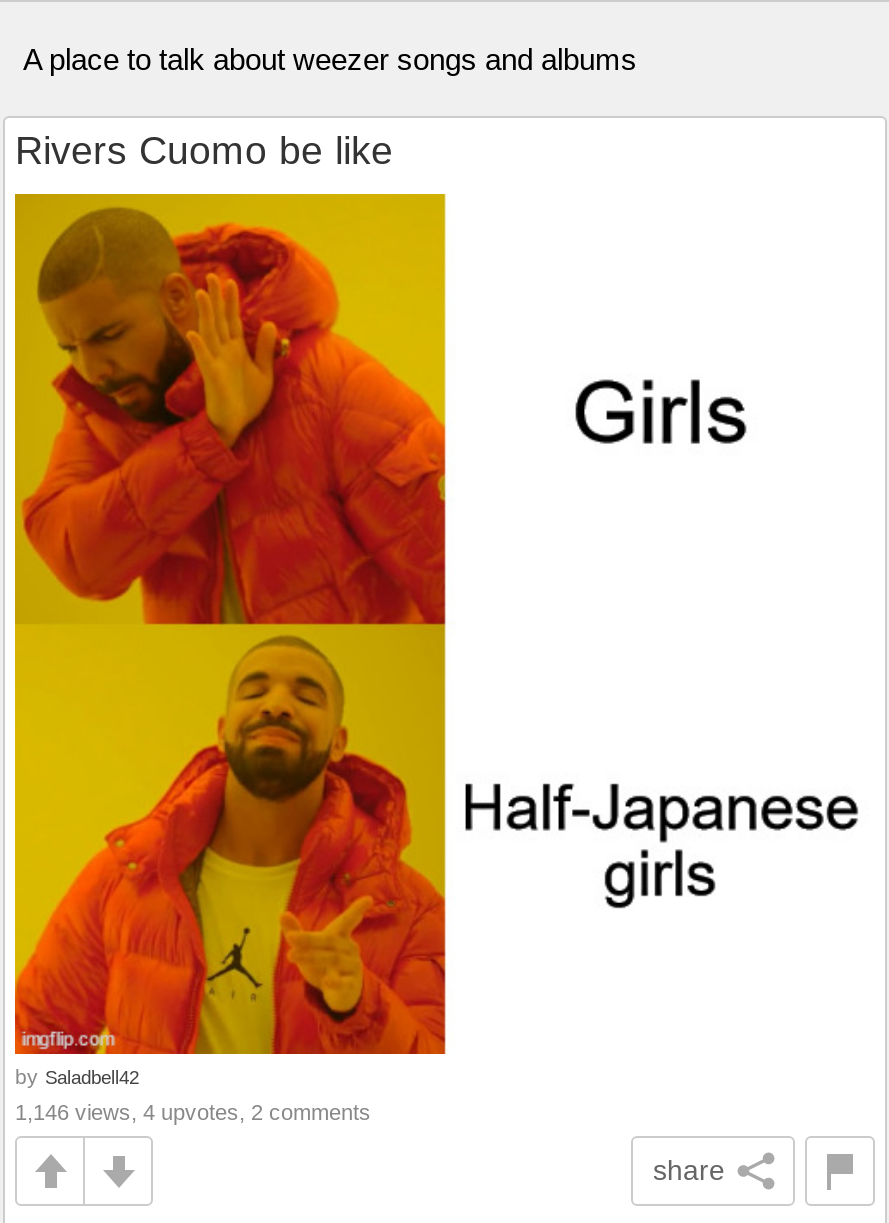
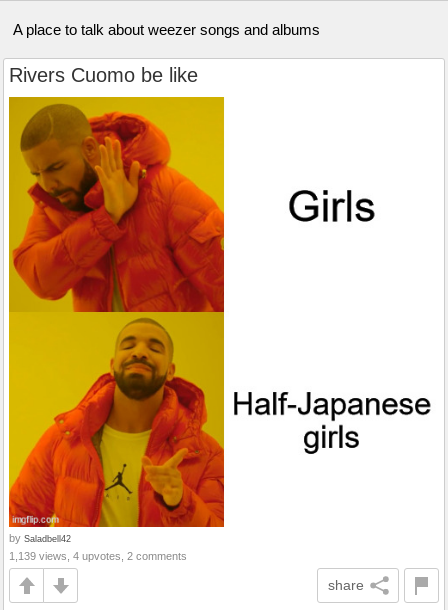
- 1,146 views, 4 upvotes, 2 comments
+ 1,139 views, 4 upvotes, 2 comments
